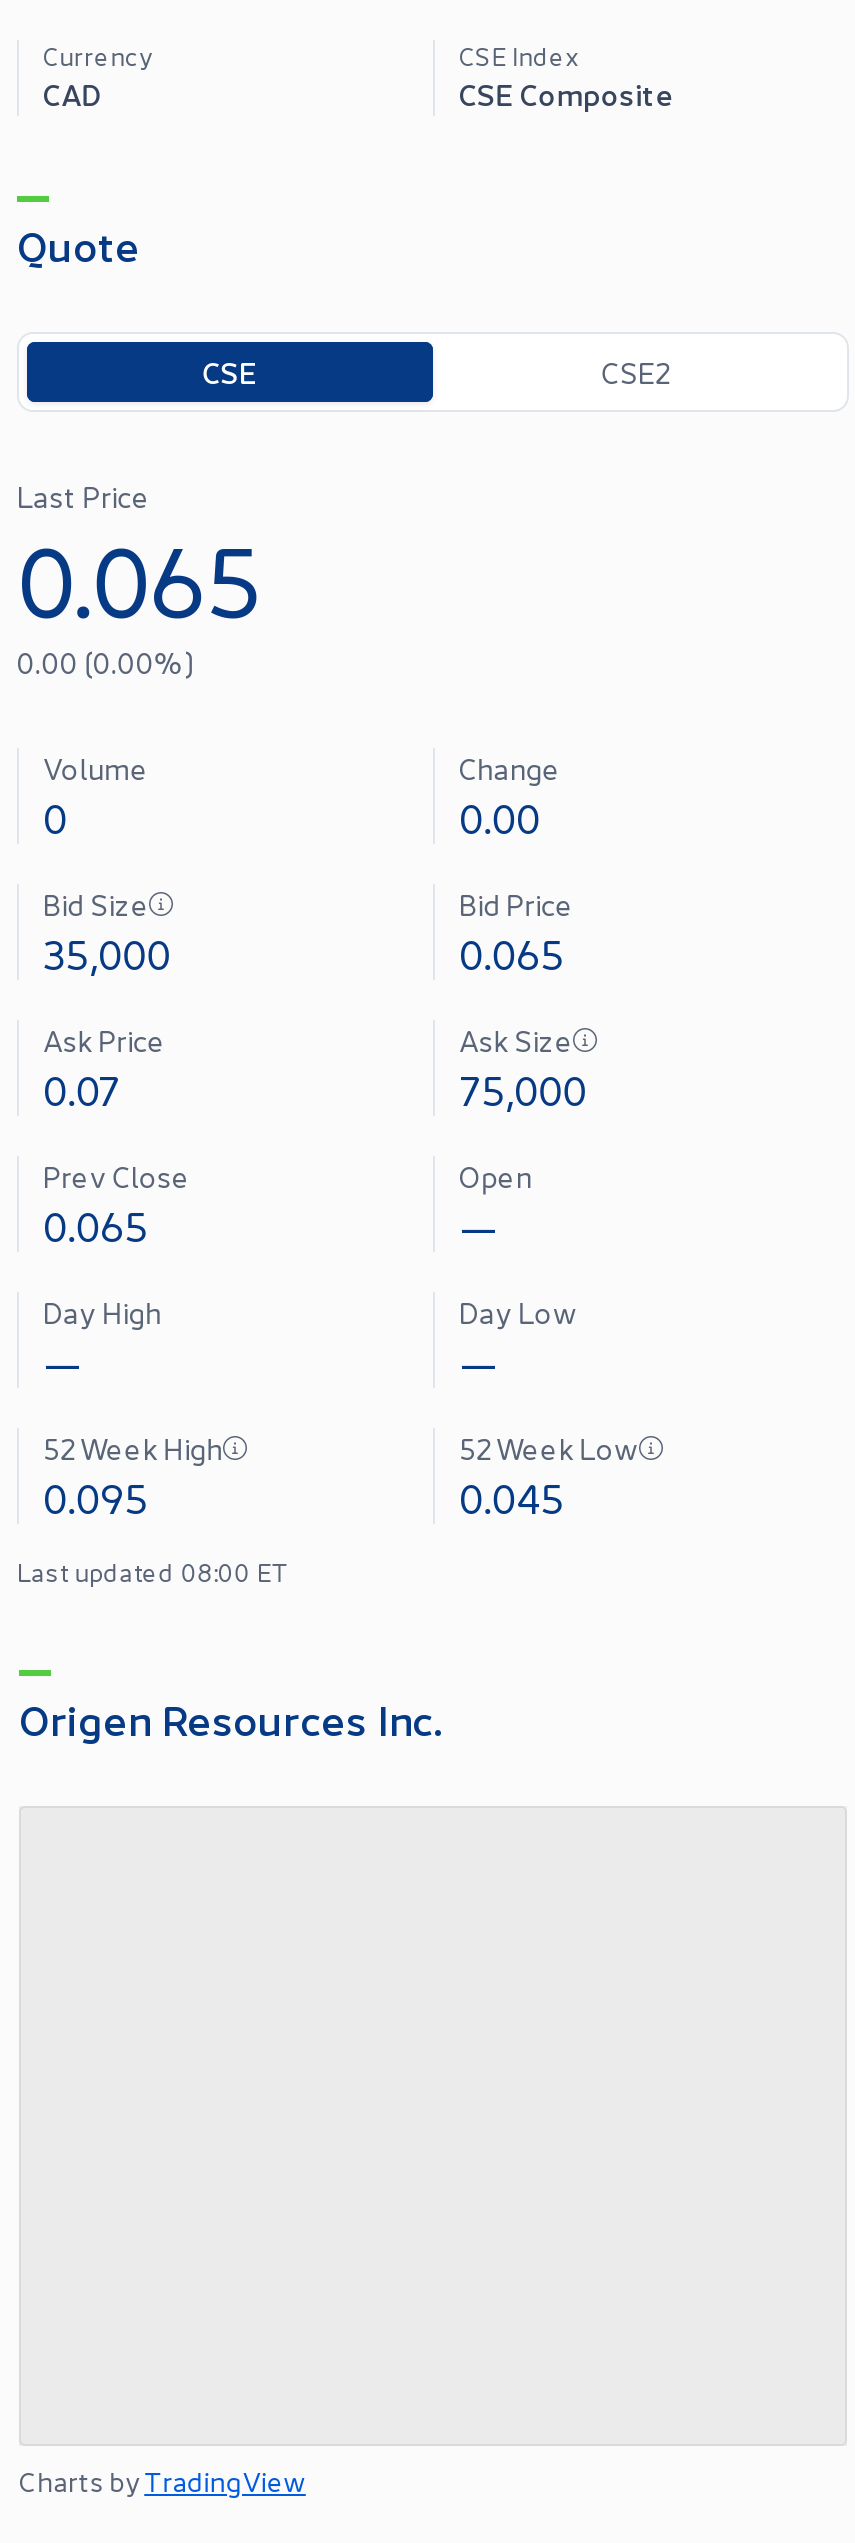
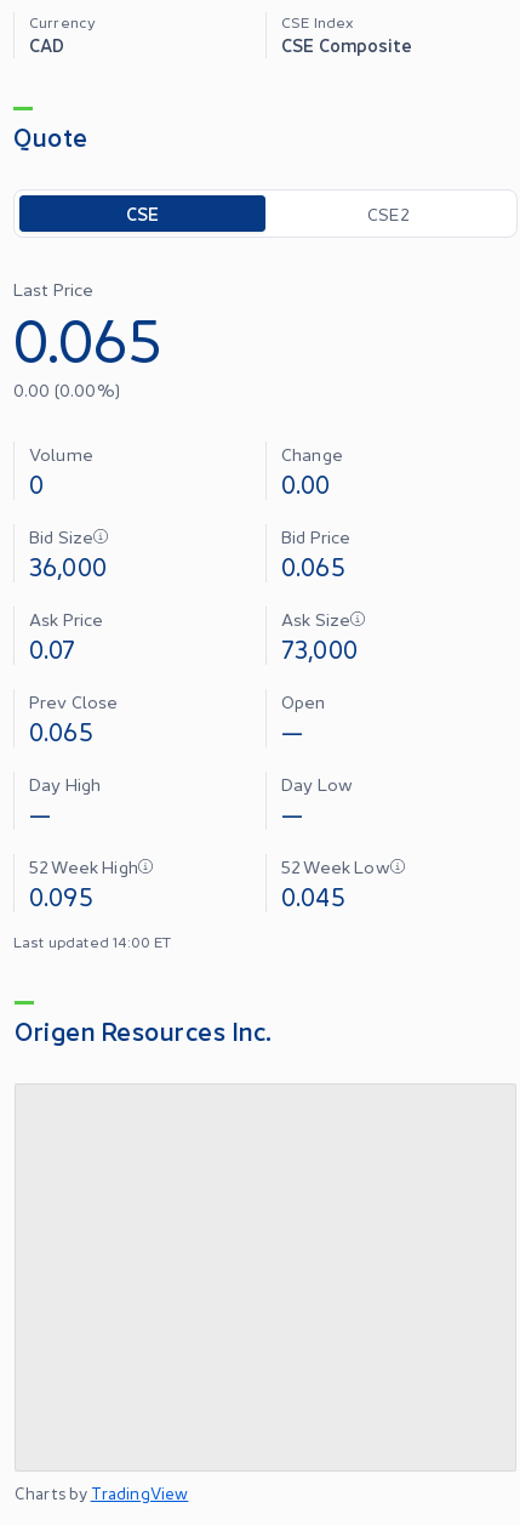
- 35,000
+ 36,000

- 75,000
+ 73,000

- Last updated 08:00 ET
+ Last updated 14:00 ET
